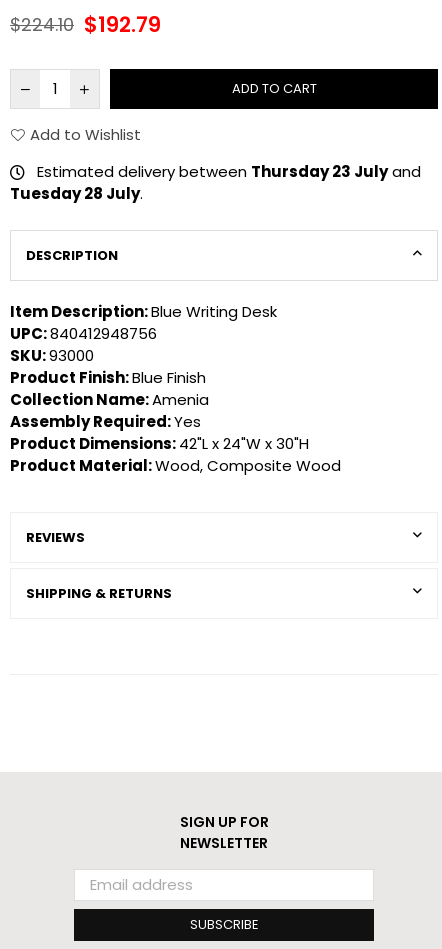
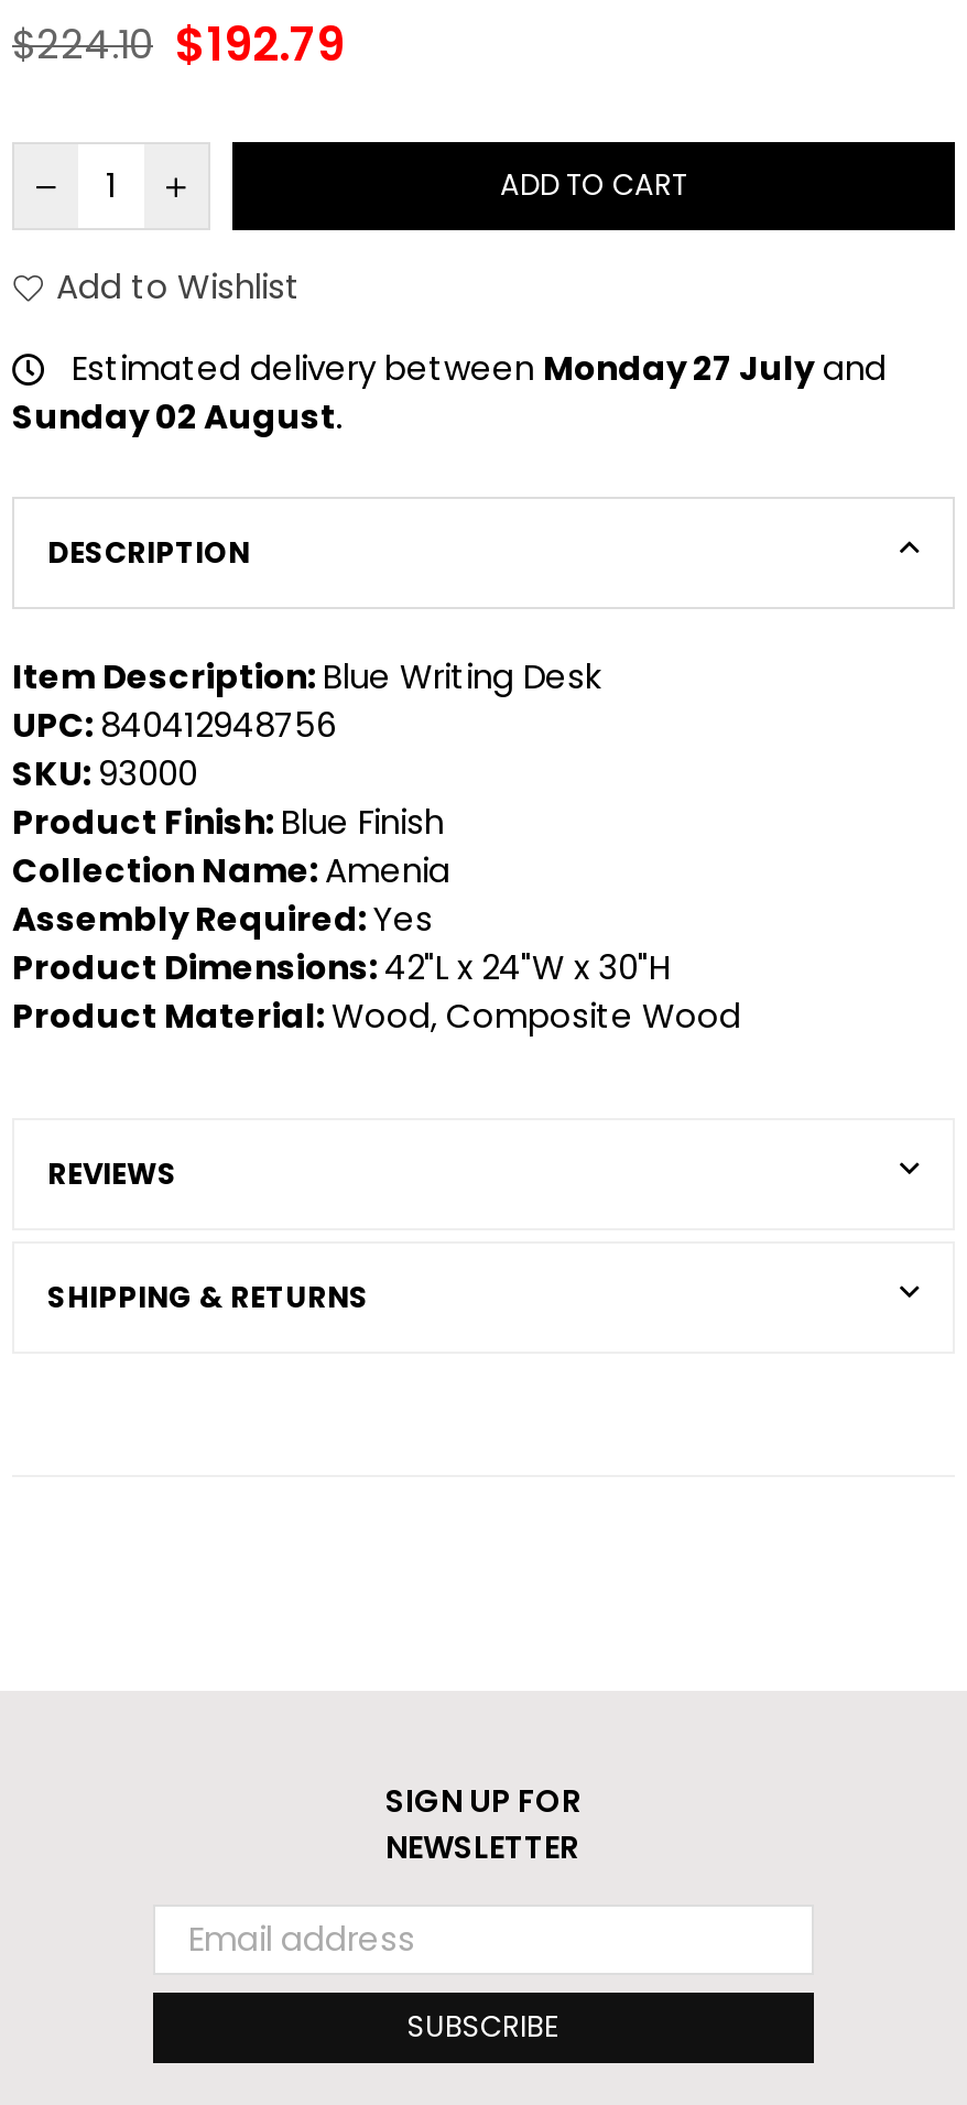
- Estimated delivery between Thursday 23 July and
- Tuesday 28 July.
+ Estimated delivery between Monday 27 July and
+ Sunday 02 August.
